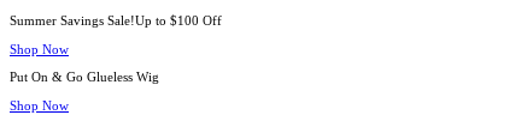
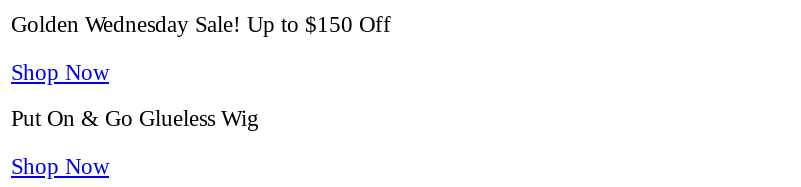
- Summer Savings Sale!Up to $100 Off
+ Golden Wednesday Sale! Up to $150 Off
